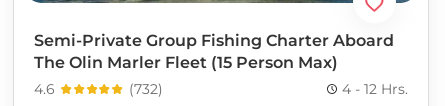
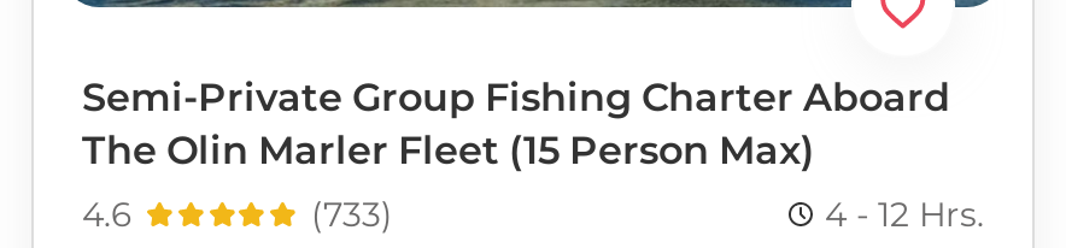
- (732)
+ (733)
